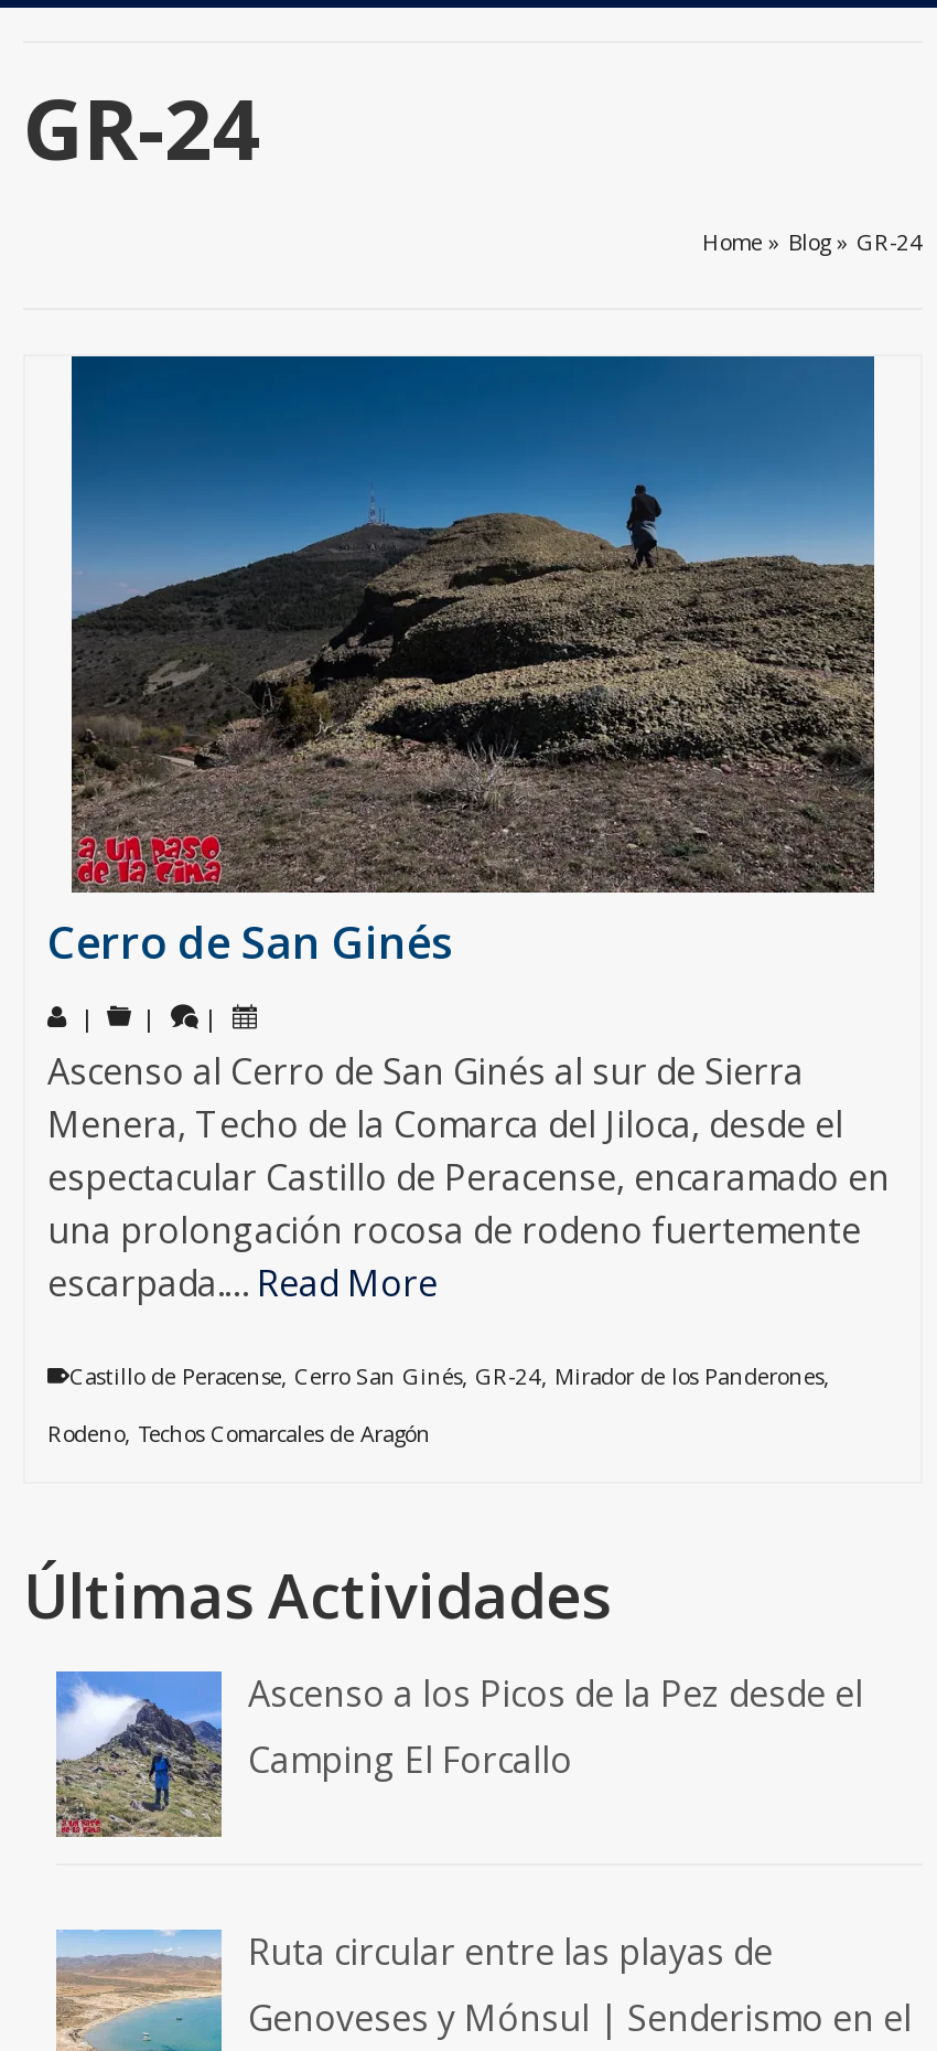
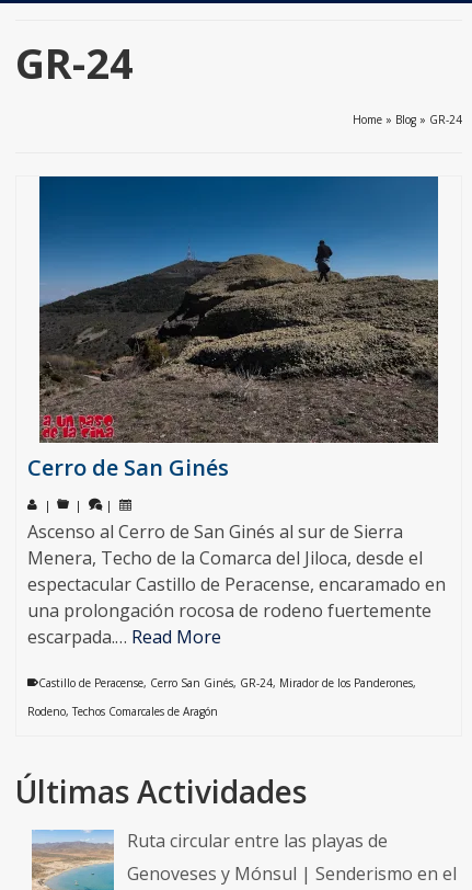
- [image]
- Ascenso a los Picos de la Pez desde el
- Camping El Forcallo
